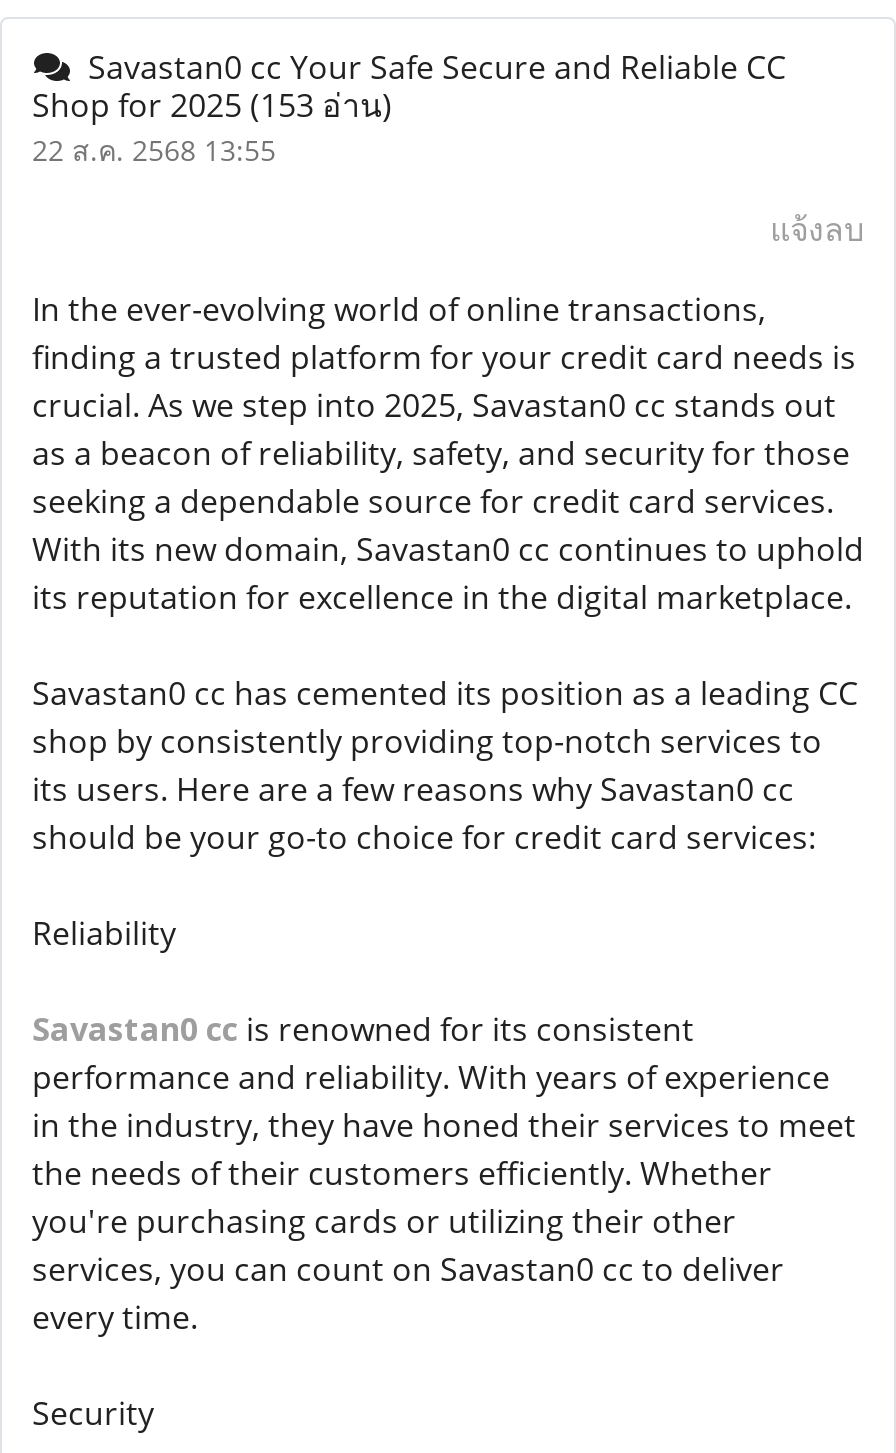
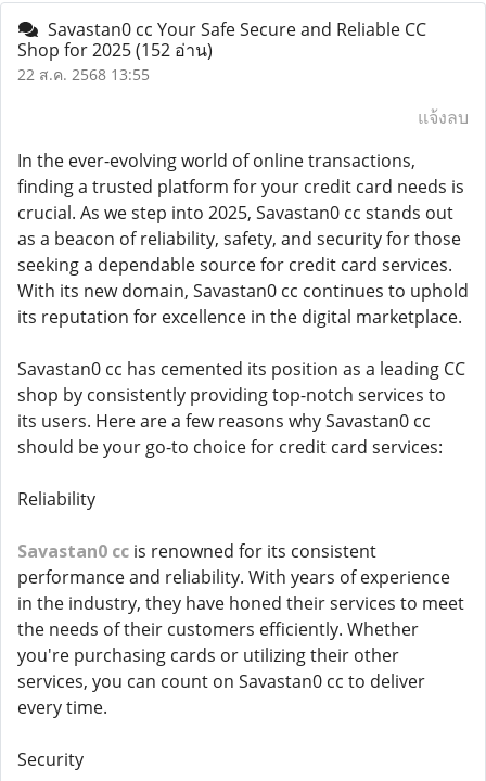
- Shop for 2025 (153 อ่าน)
+ Shop for 2025 (152 อ่าน)
